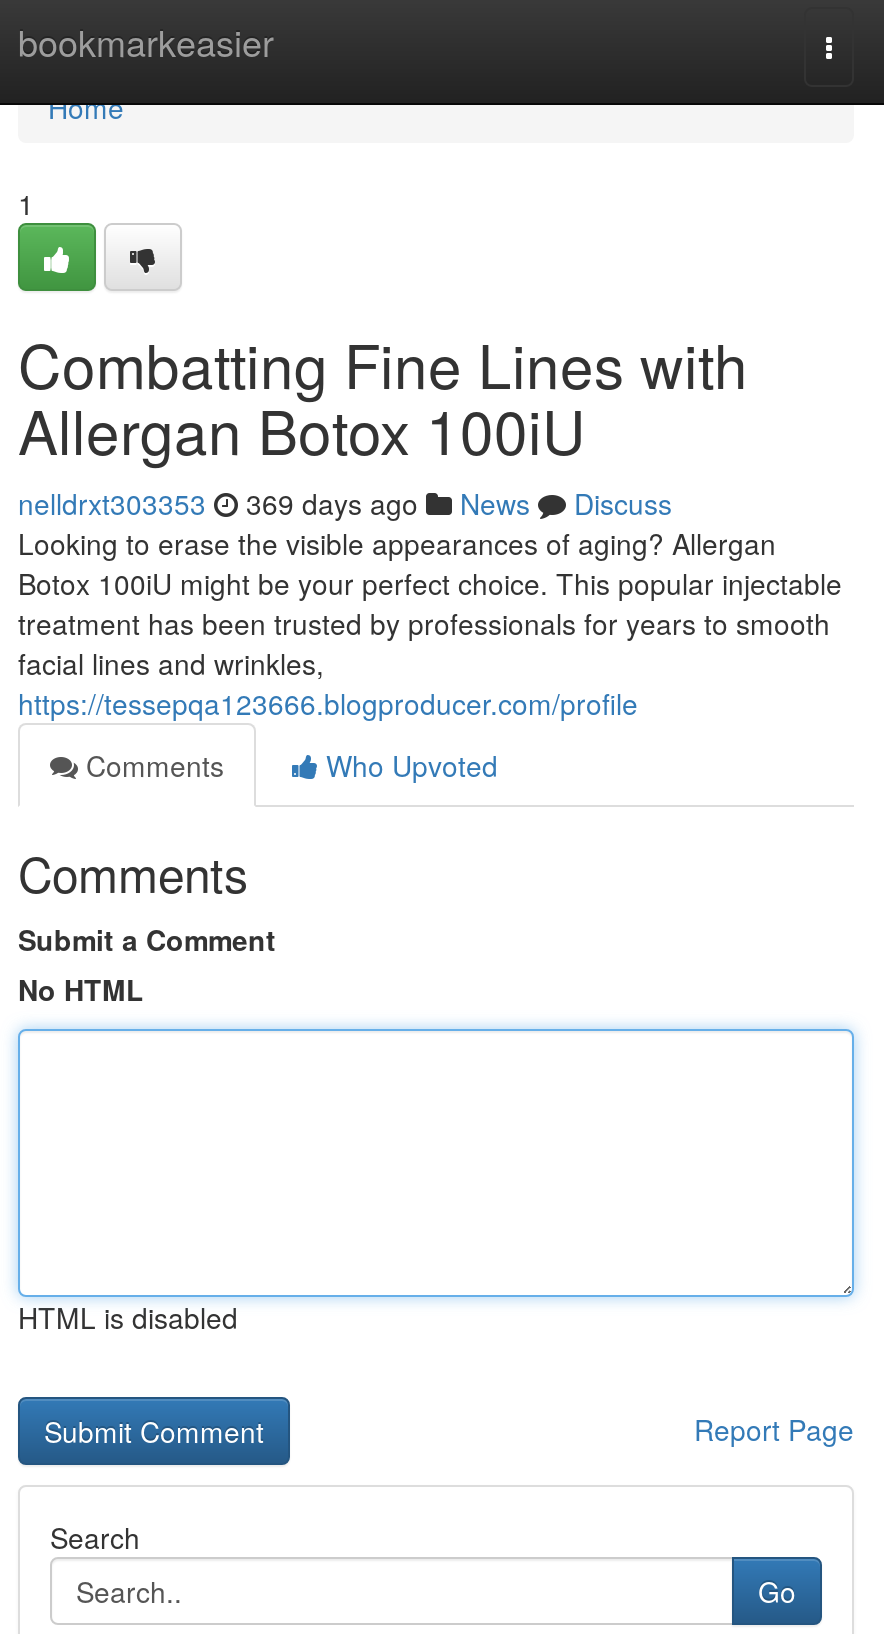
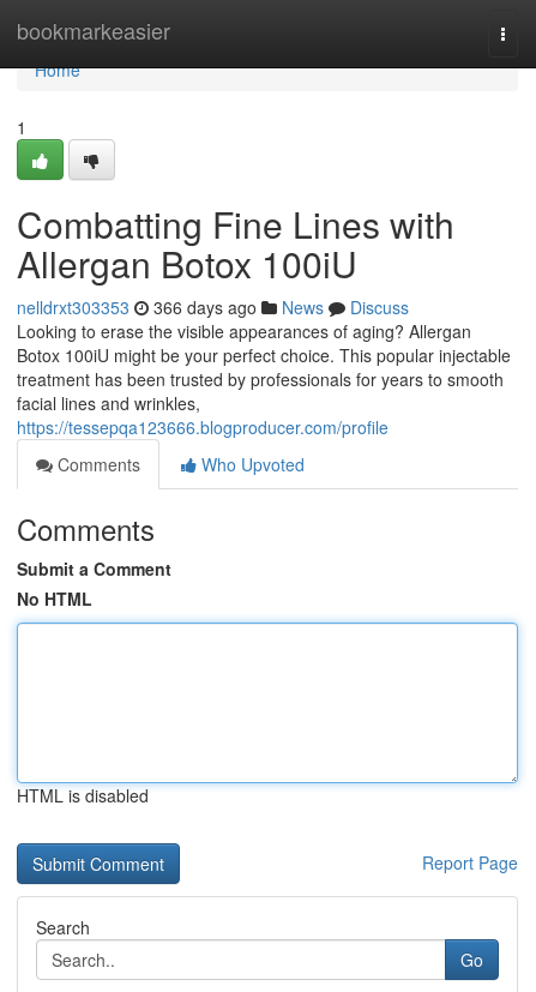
- nelldrxt303353 369 days ago News Discuss
+ nelldrxt303353 366 days ago News Discuss
